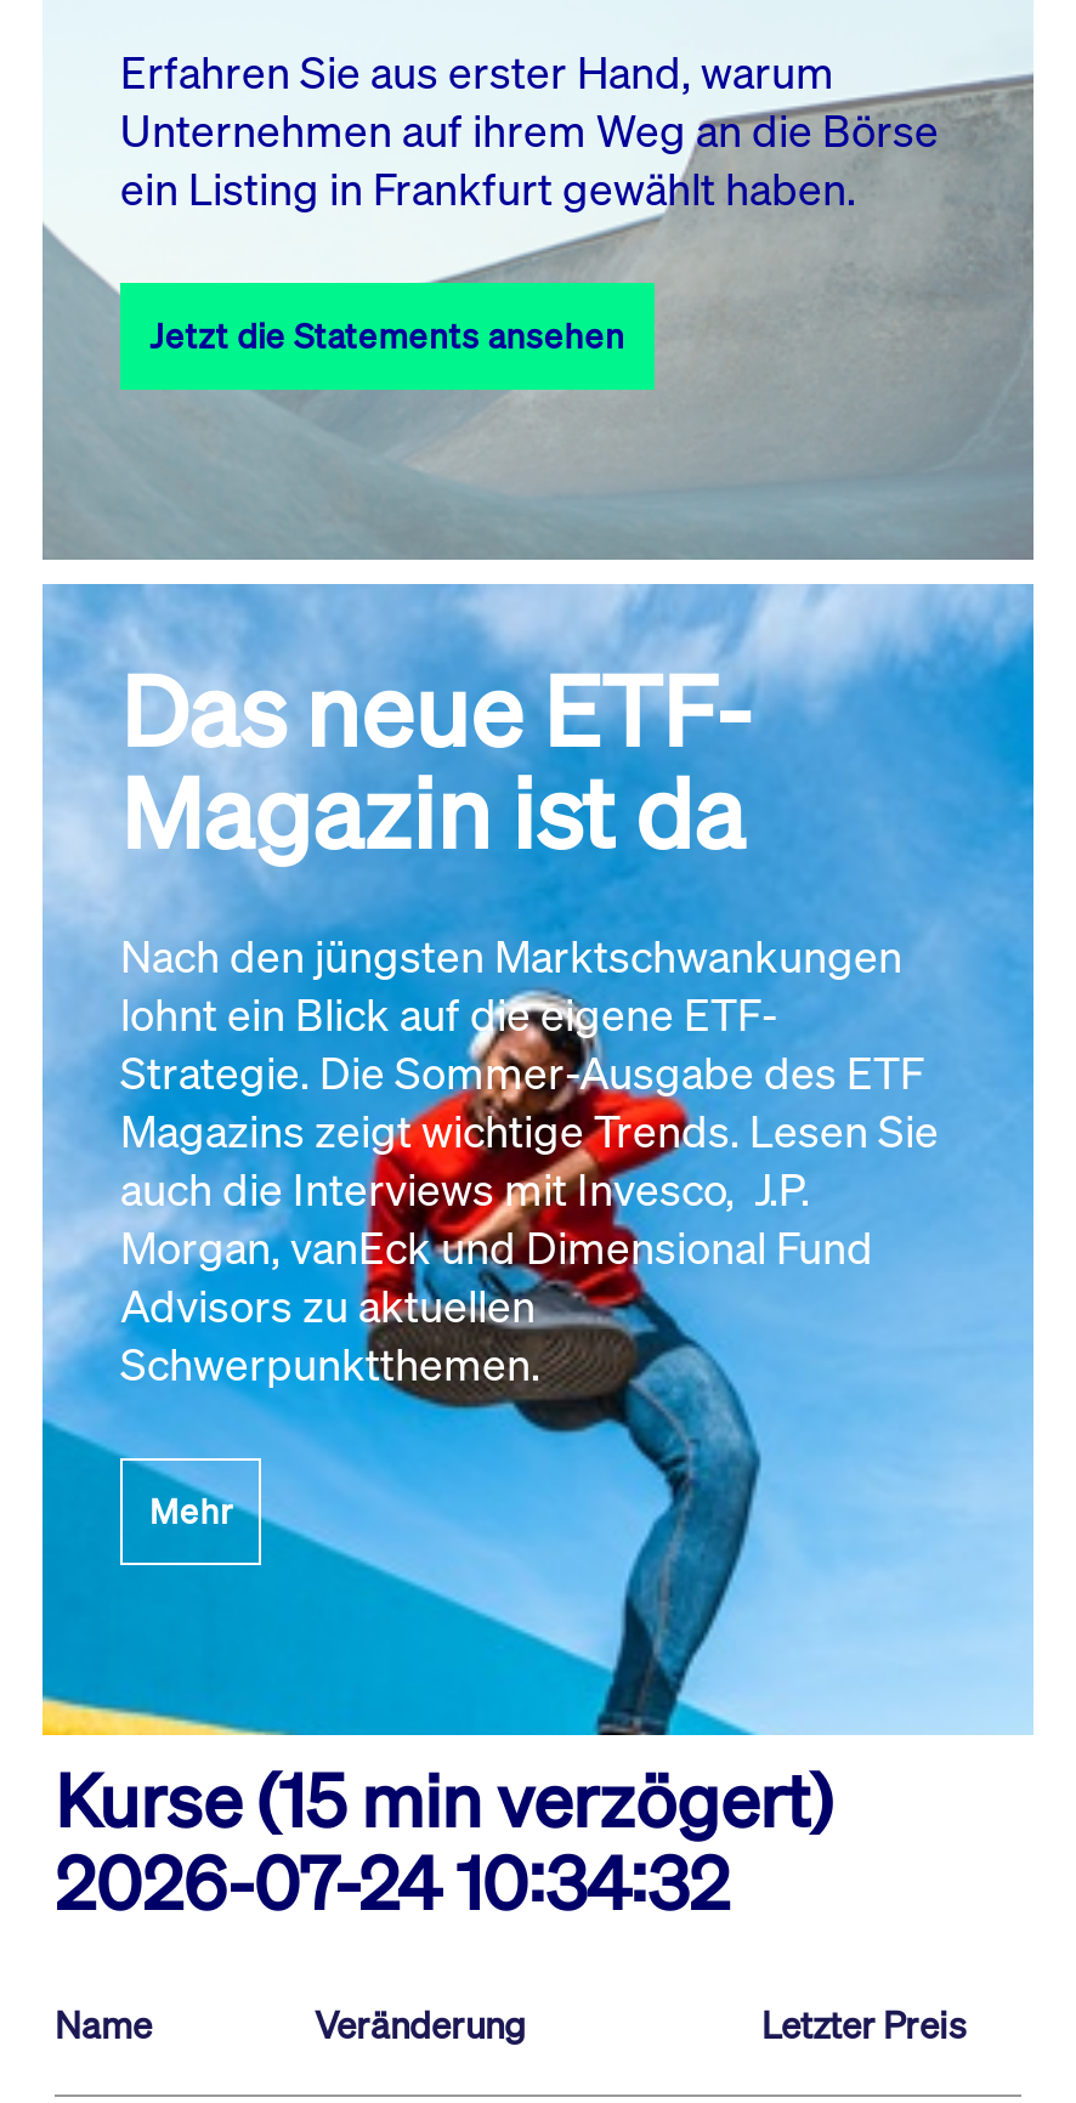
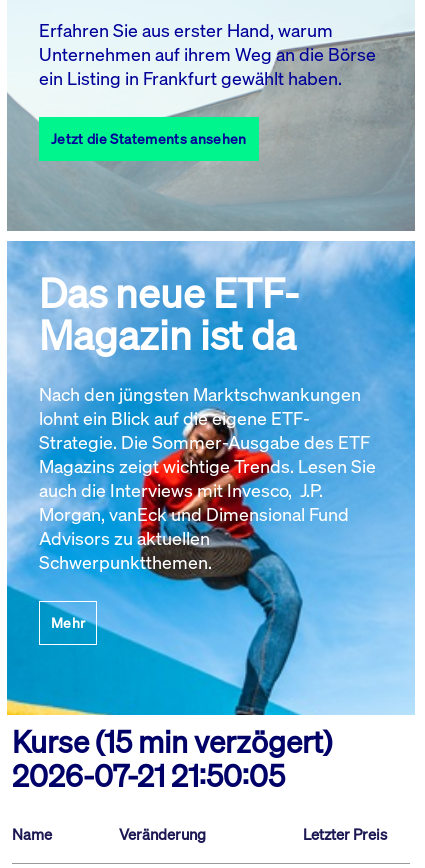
- 2026-07-24 10:34:32
+ 2026-07-21 21:50:05
